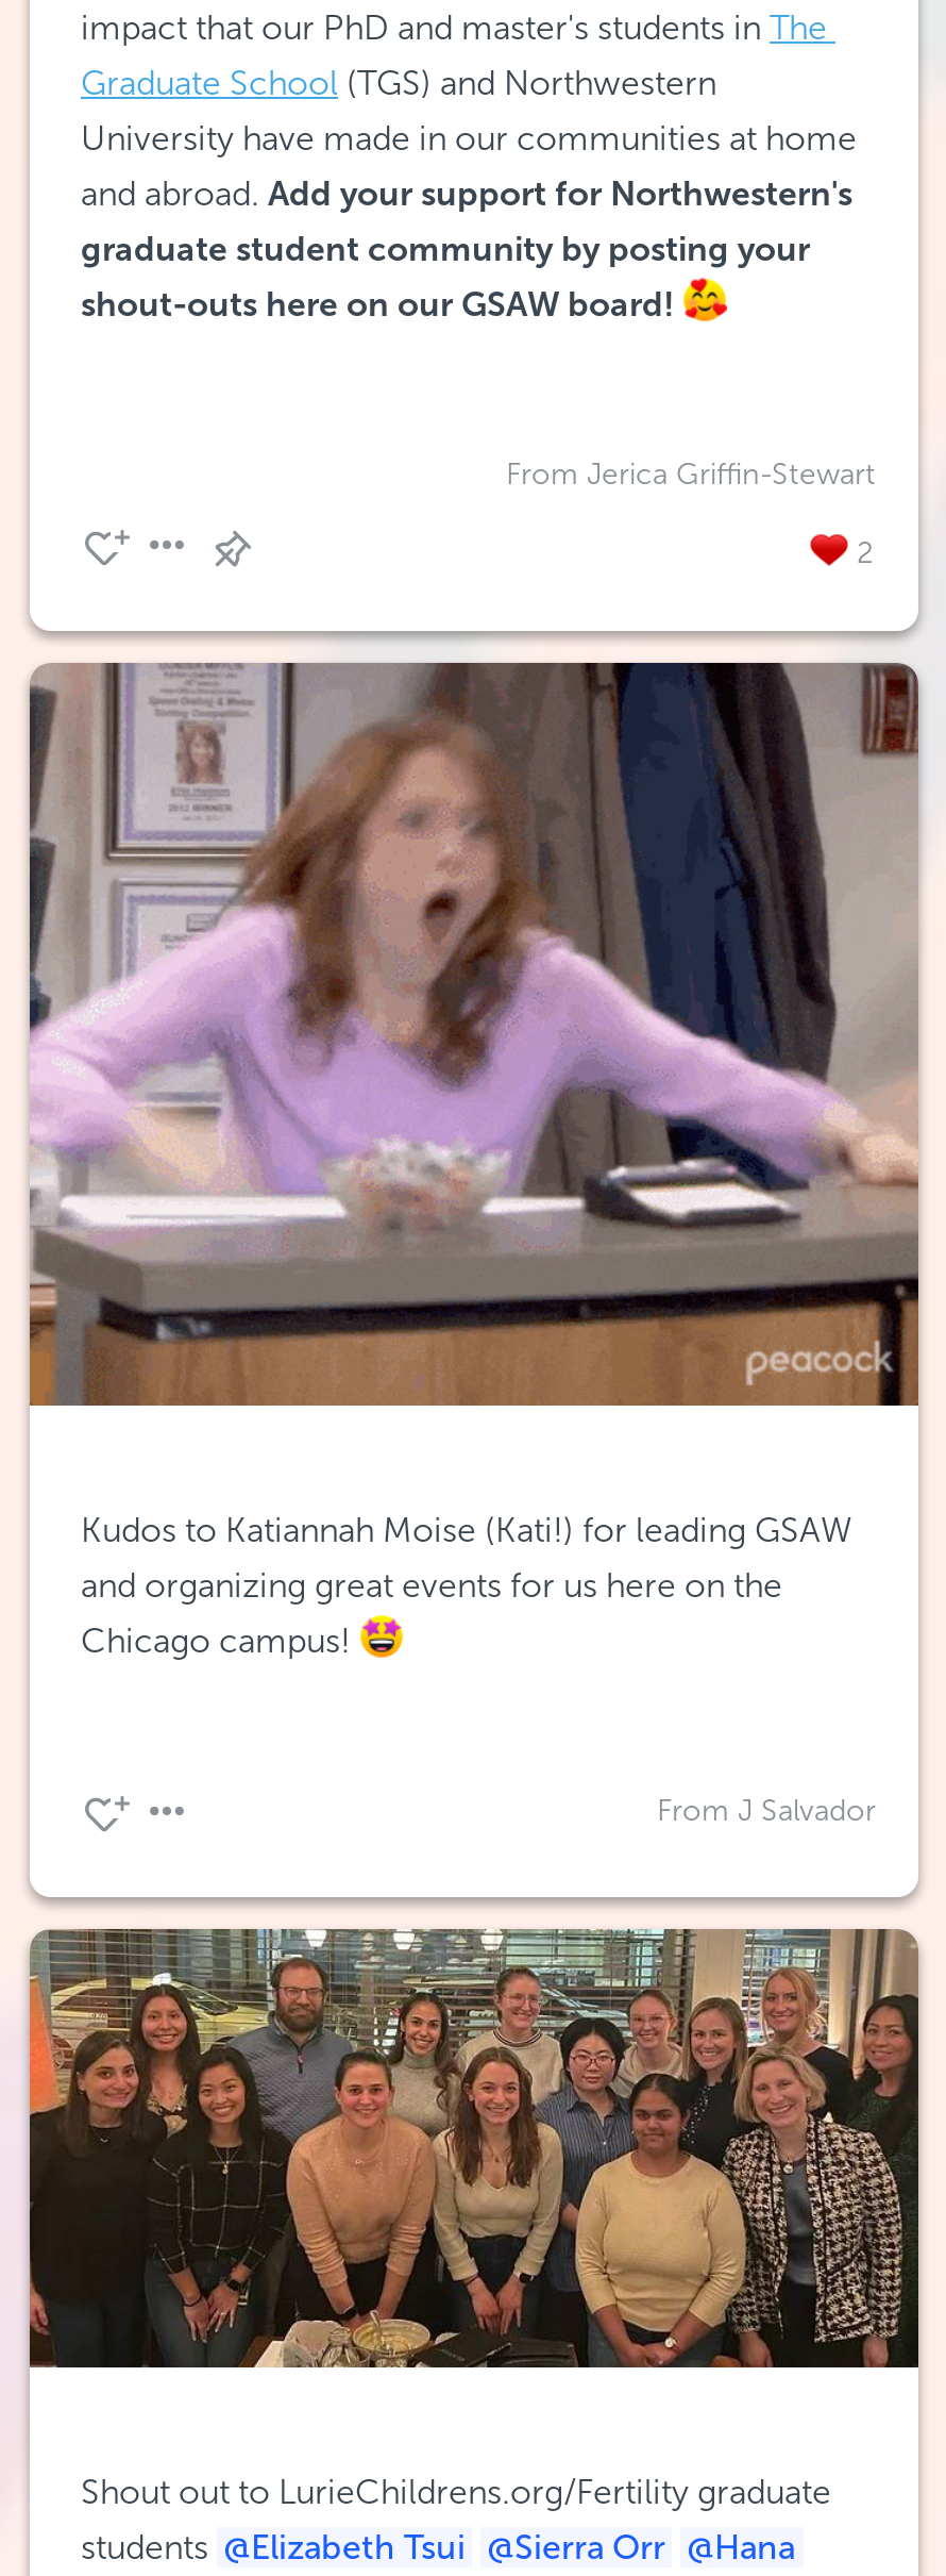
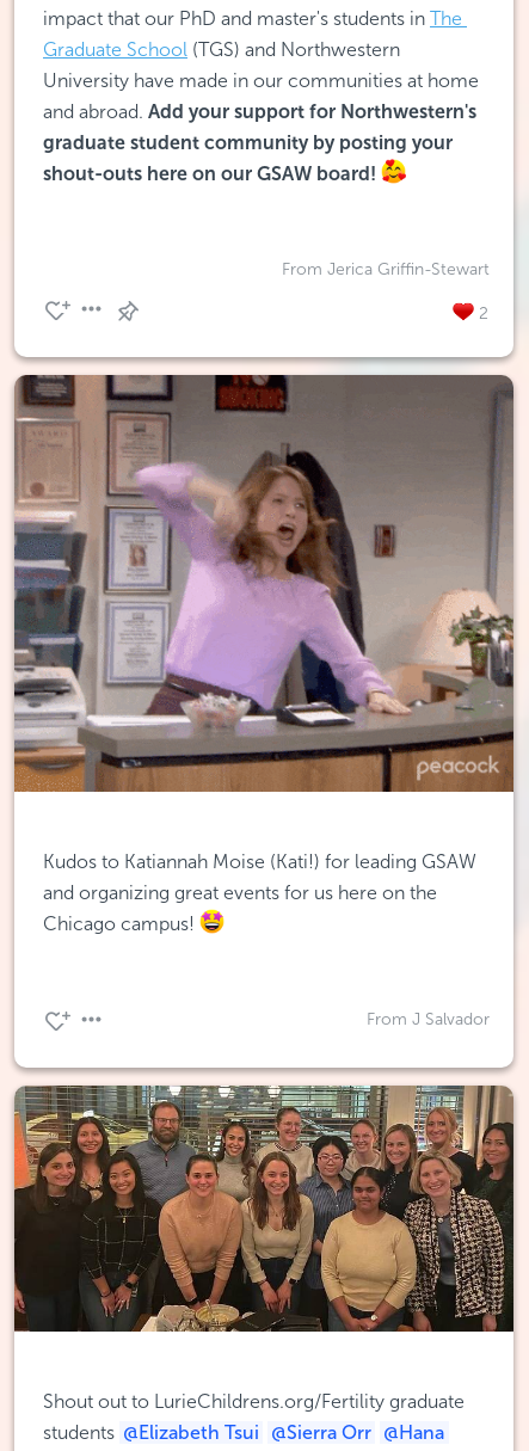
- [image]
+ [image]
